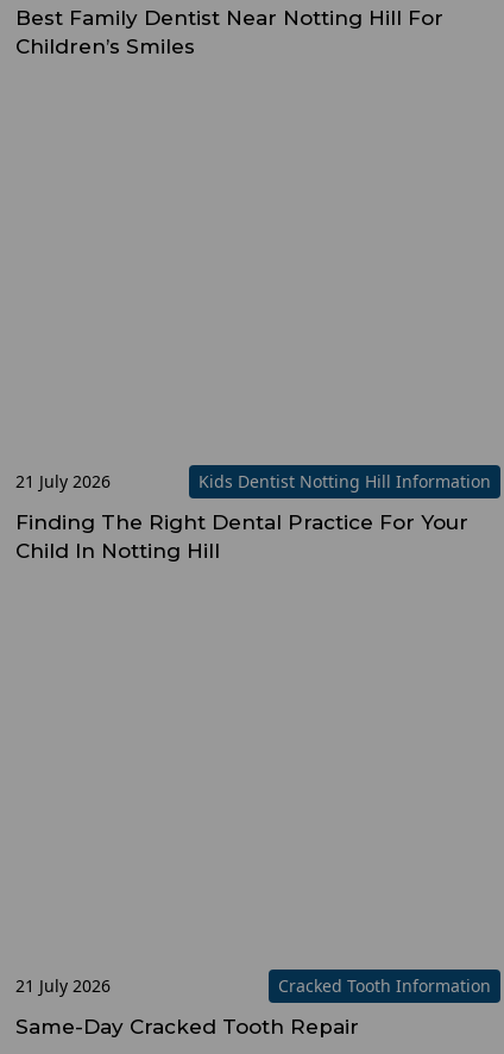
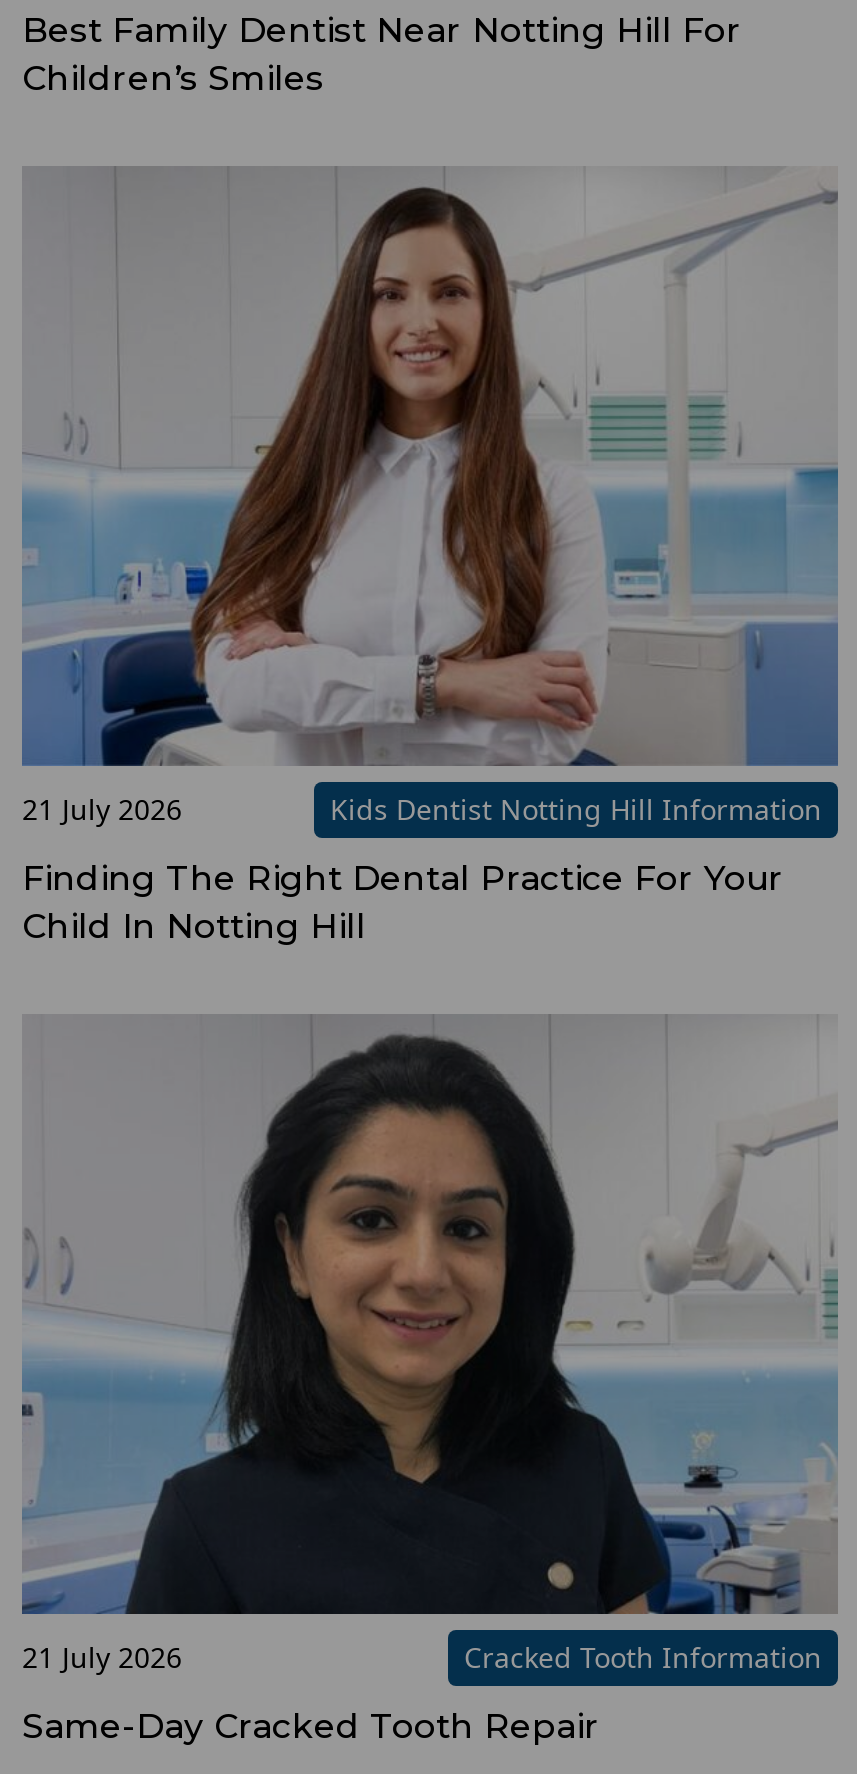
+ [image]

+ [image]
